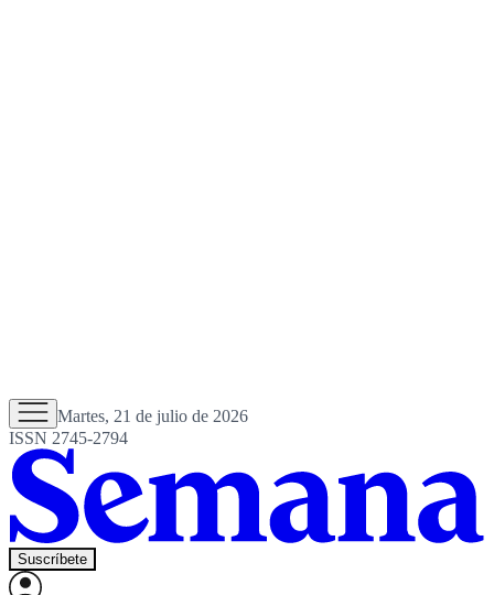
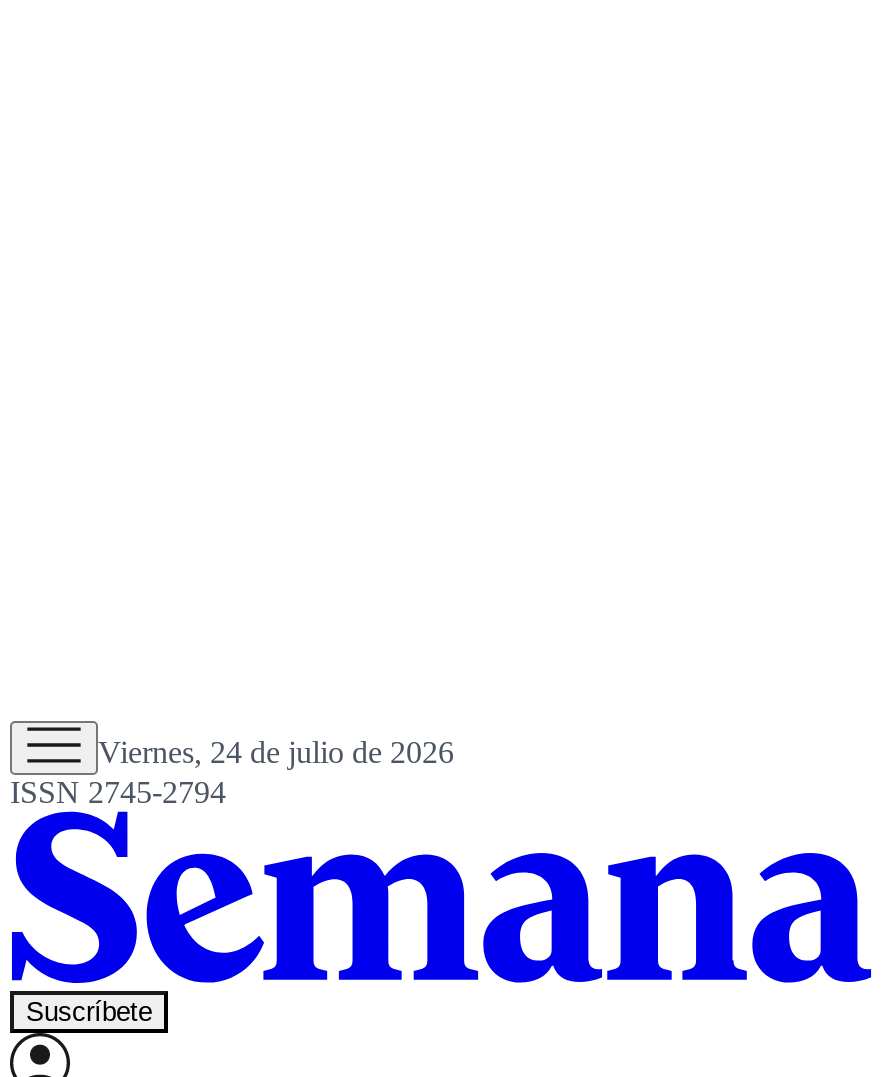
- Martes, 21 de julio de 2026
+ Viernes, 24 de julio de 2026
